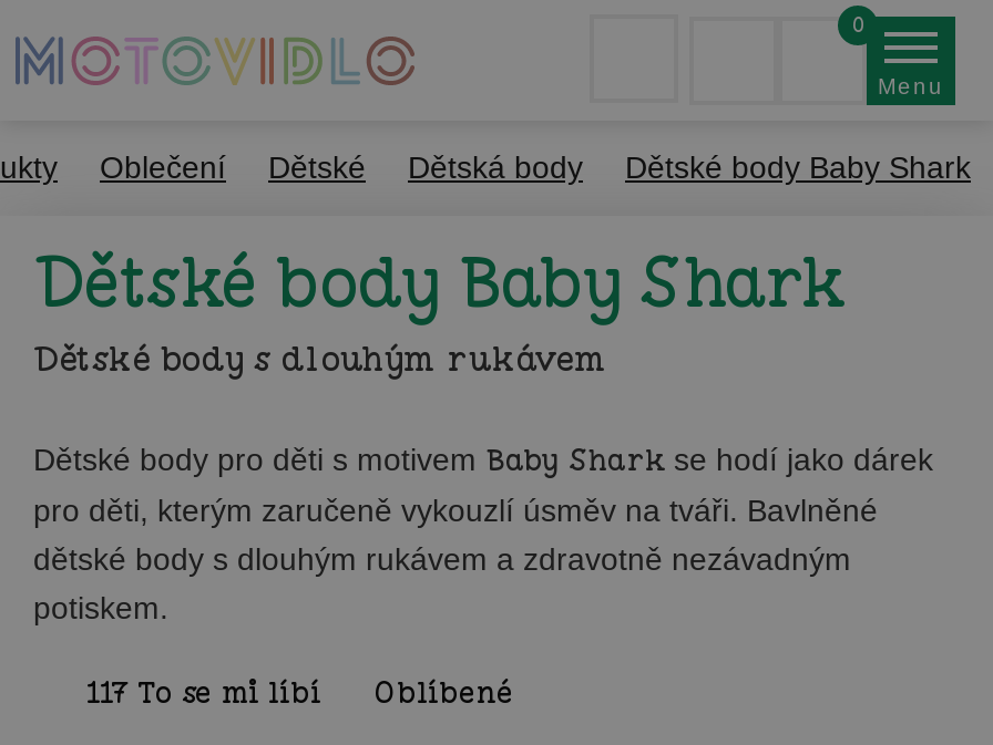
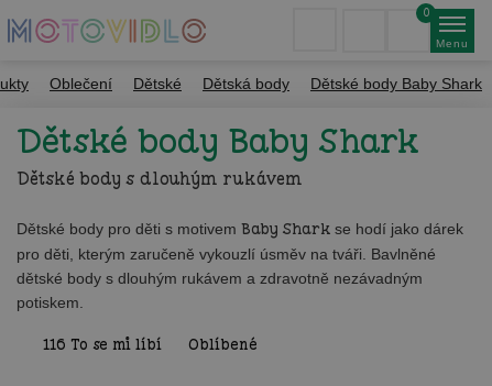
- 117 To se mi líbí Oblíbené
+ 116 To se mi líbí Oblíbené
